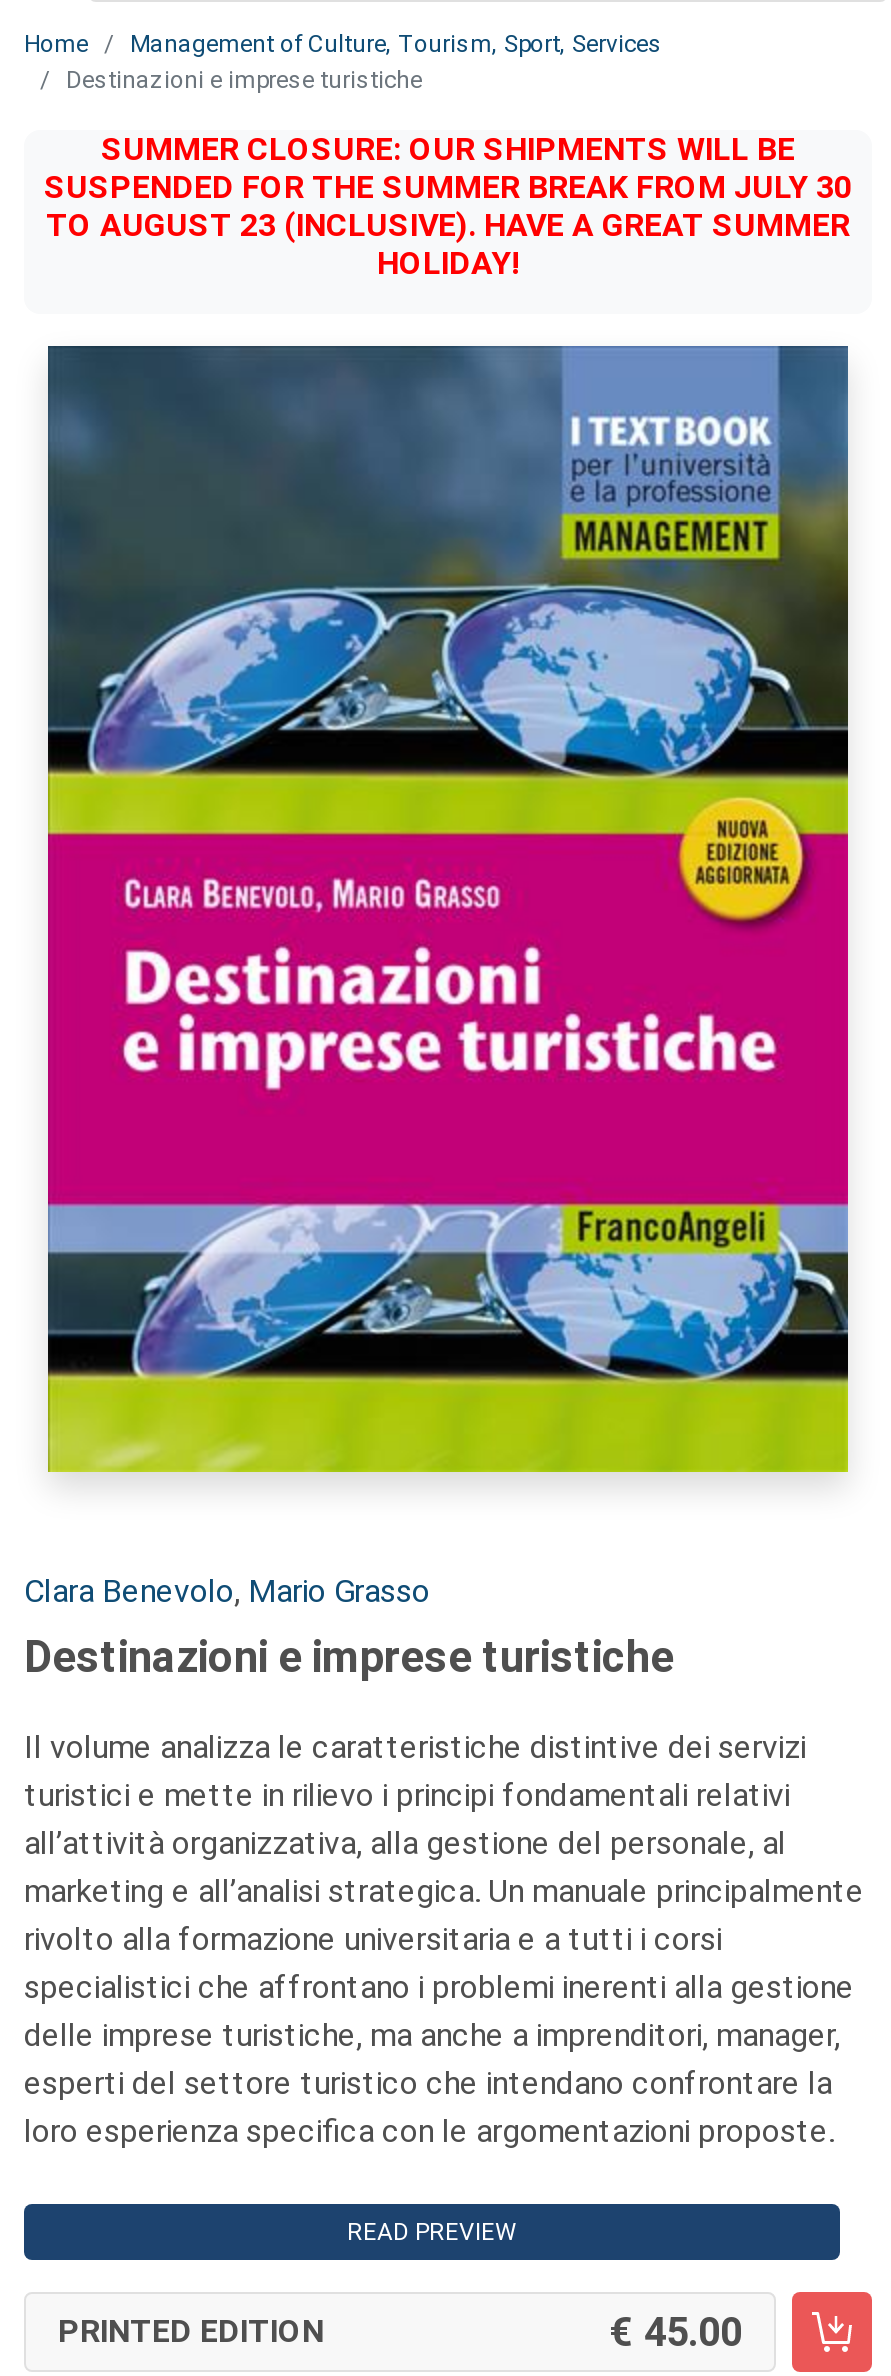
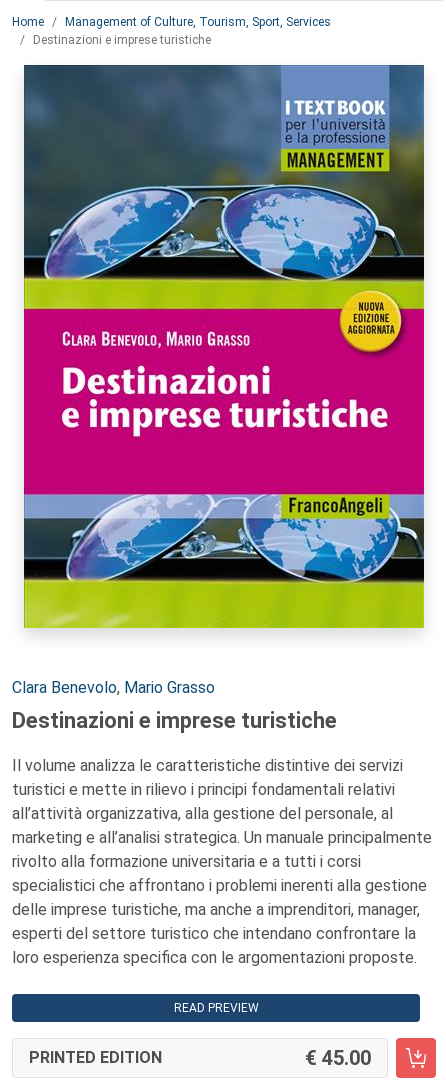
- SUMMER CLOSURE: OUR SHIPMENTS WILL BE
- SUSPENDED FOR THE SUMMER BREAK FROM JULY 30
- TO AUGUST 23 (INCLUSIVE). HAVE A GREAT SUMMER
- HOLIDAY!
